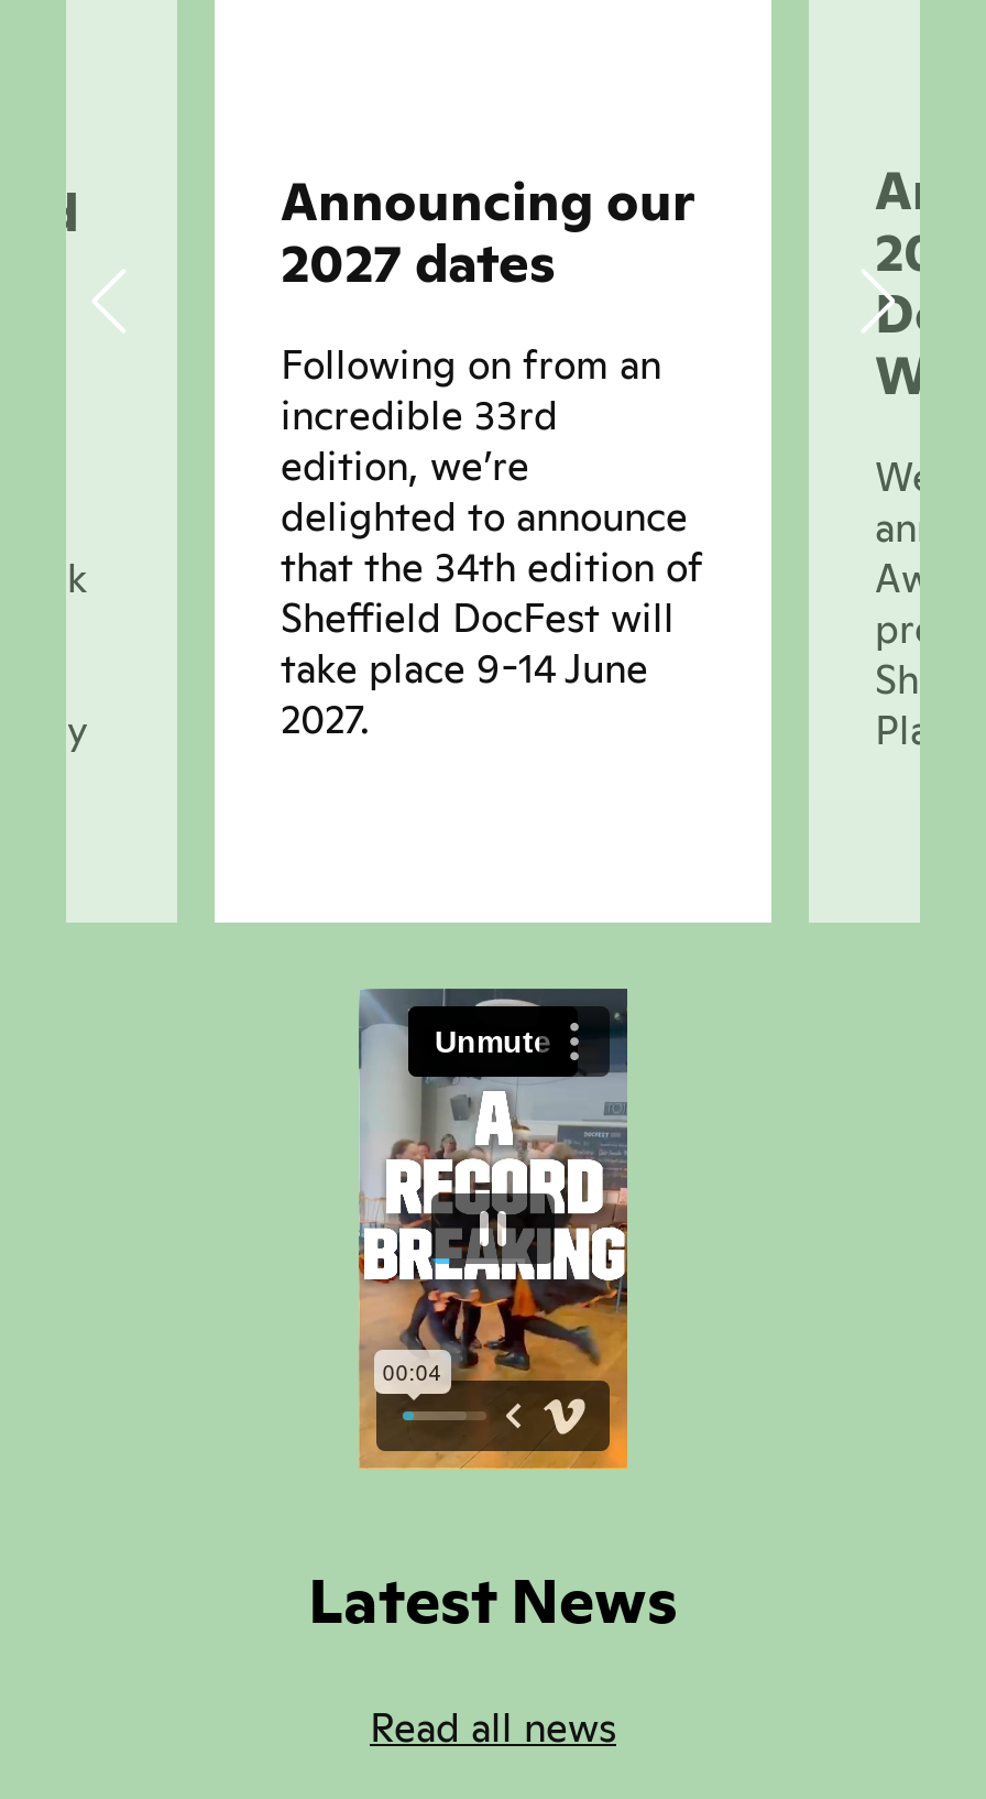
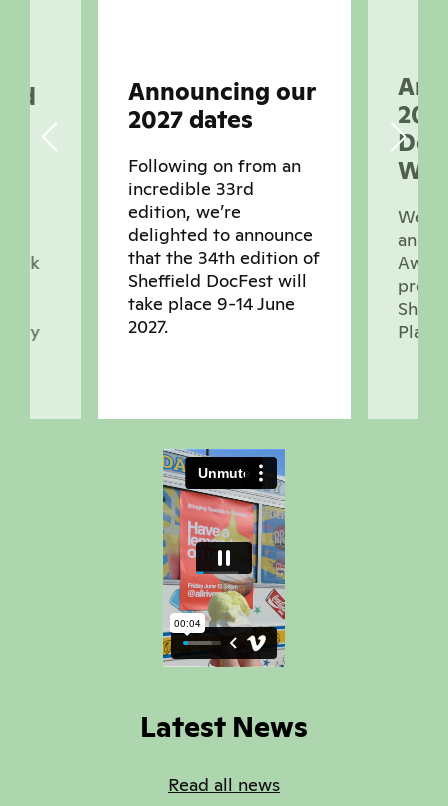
- [image]
+ [image]
